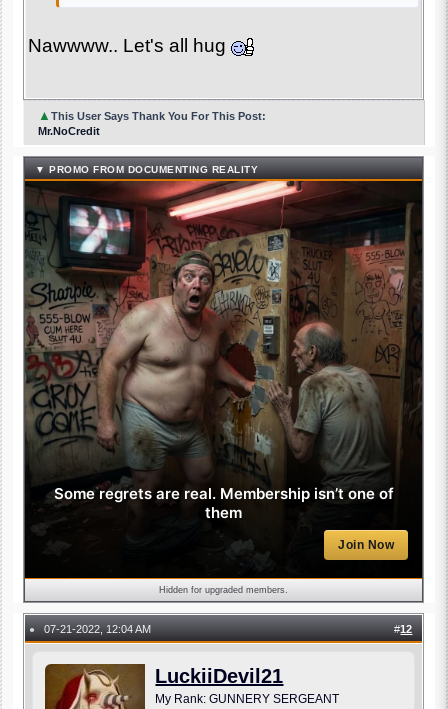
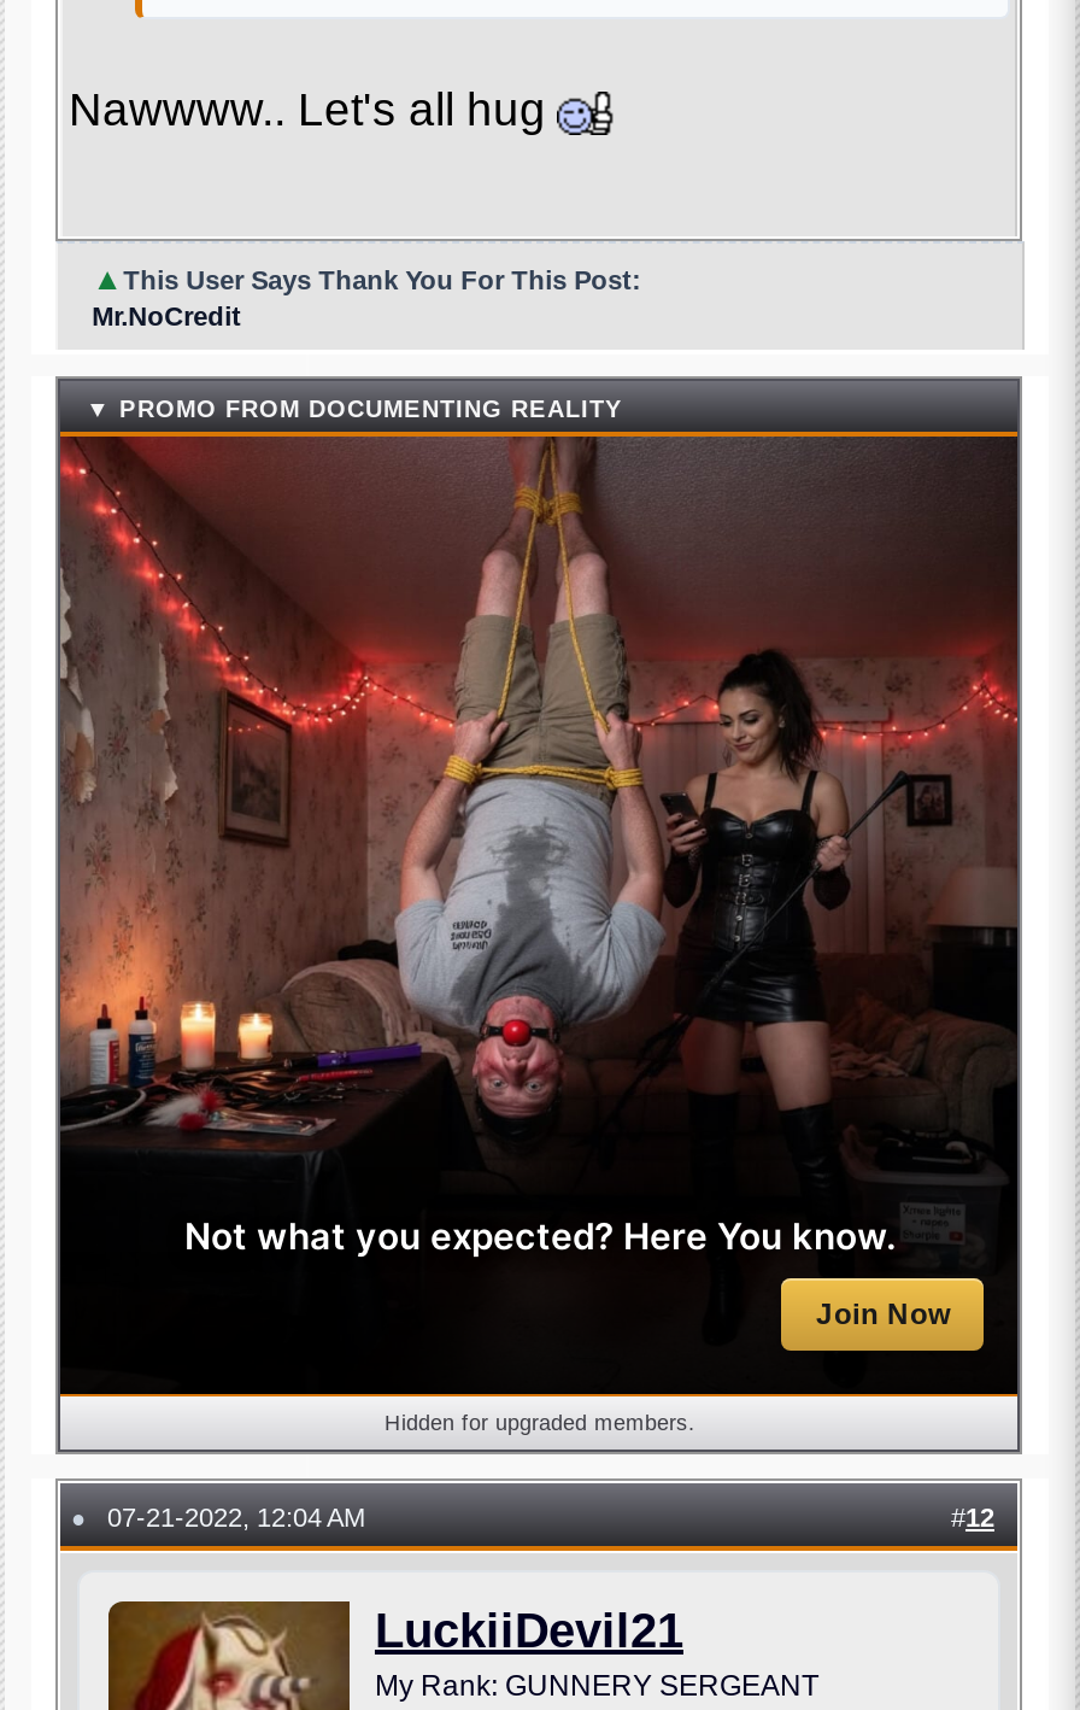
- [image]
- Some regrets are real. Membership isn’t one of
- them
+ [image]
+ Not what you expected? Here You know.
